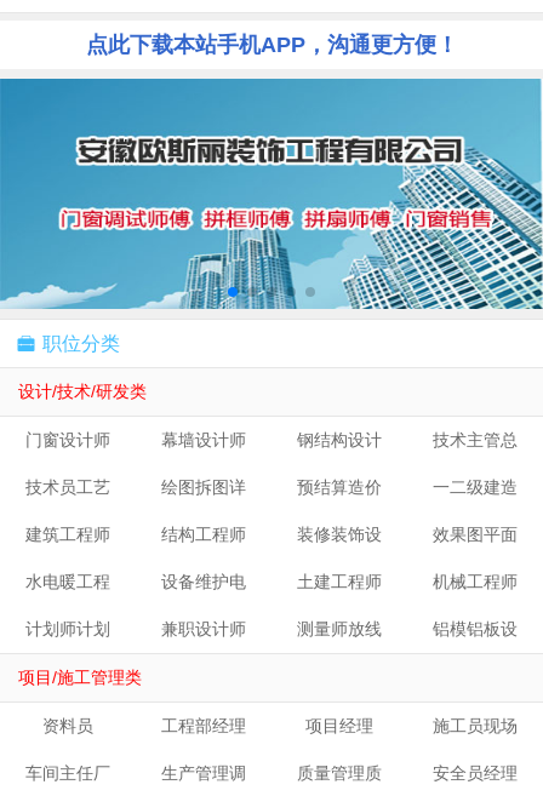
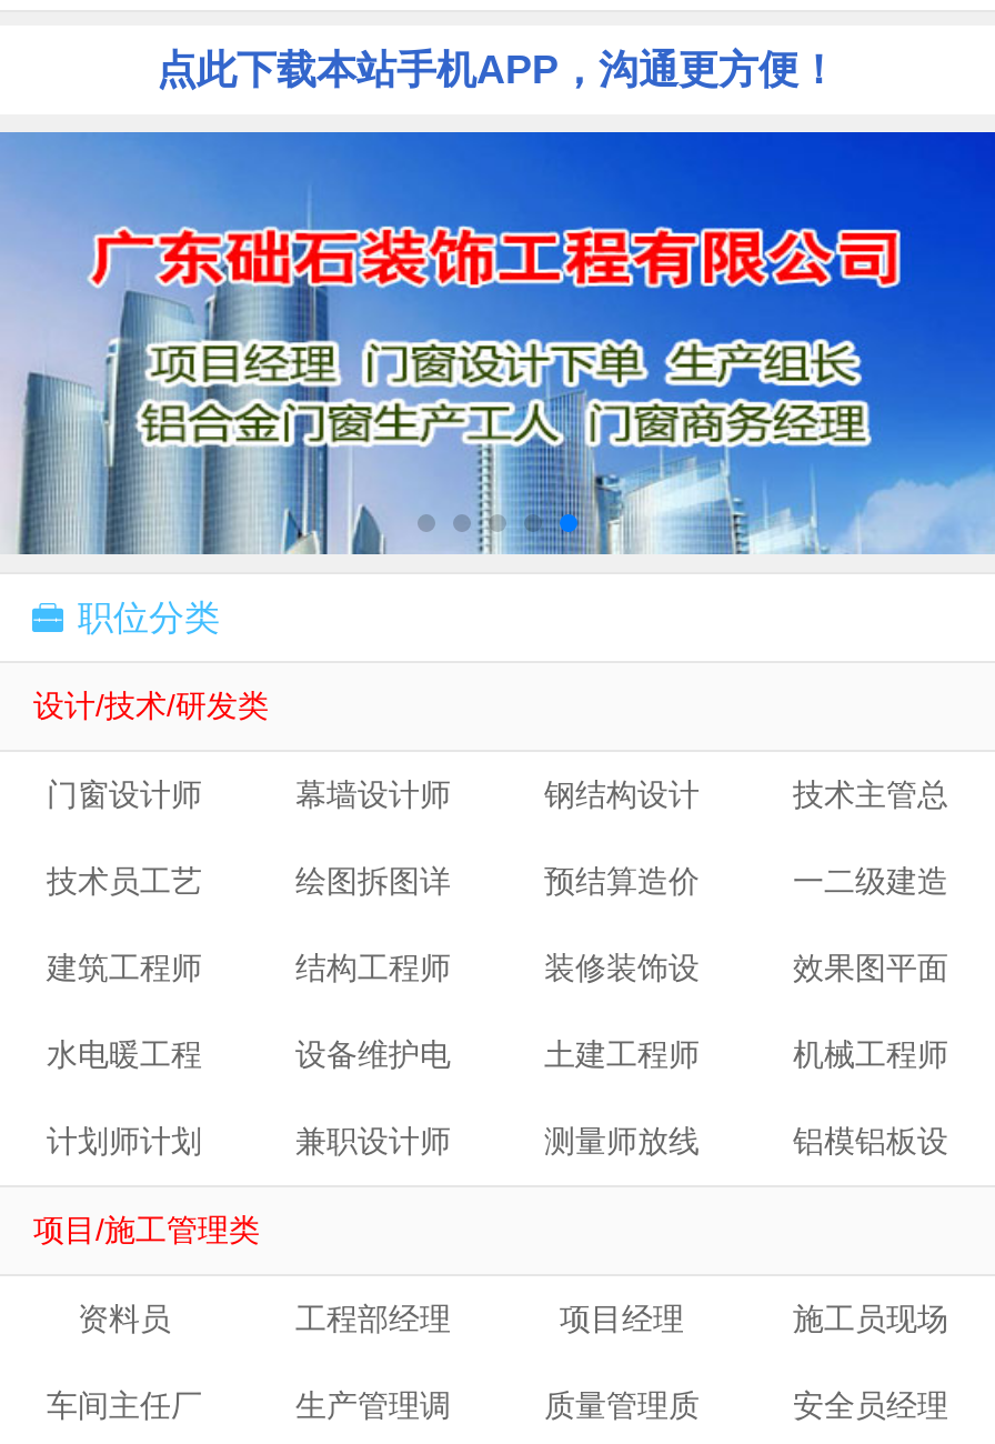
- [image]
+ [image]
